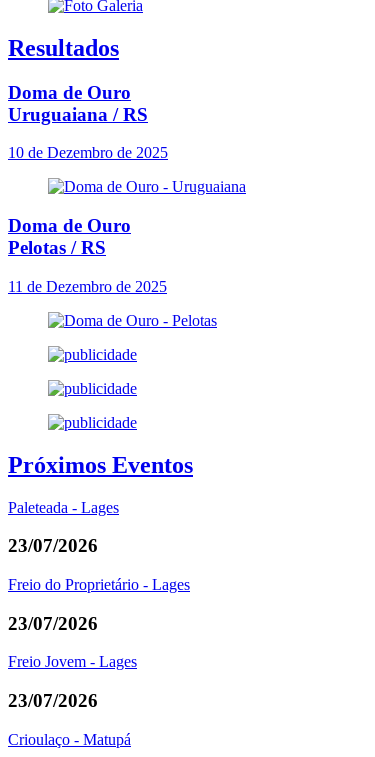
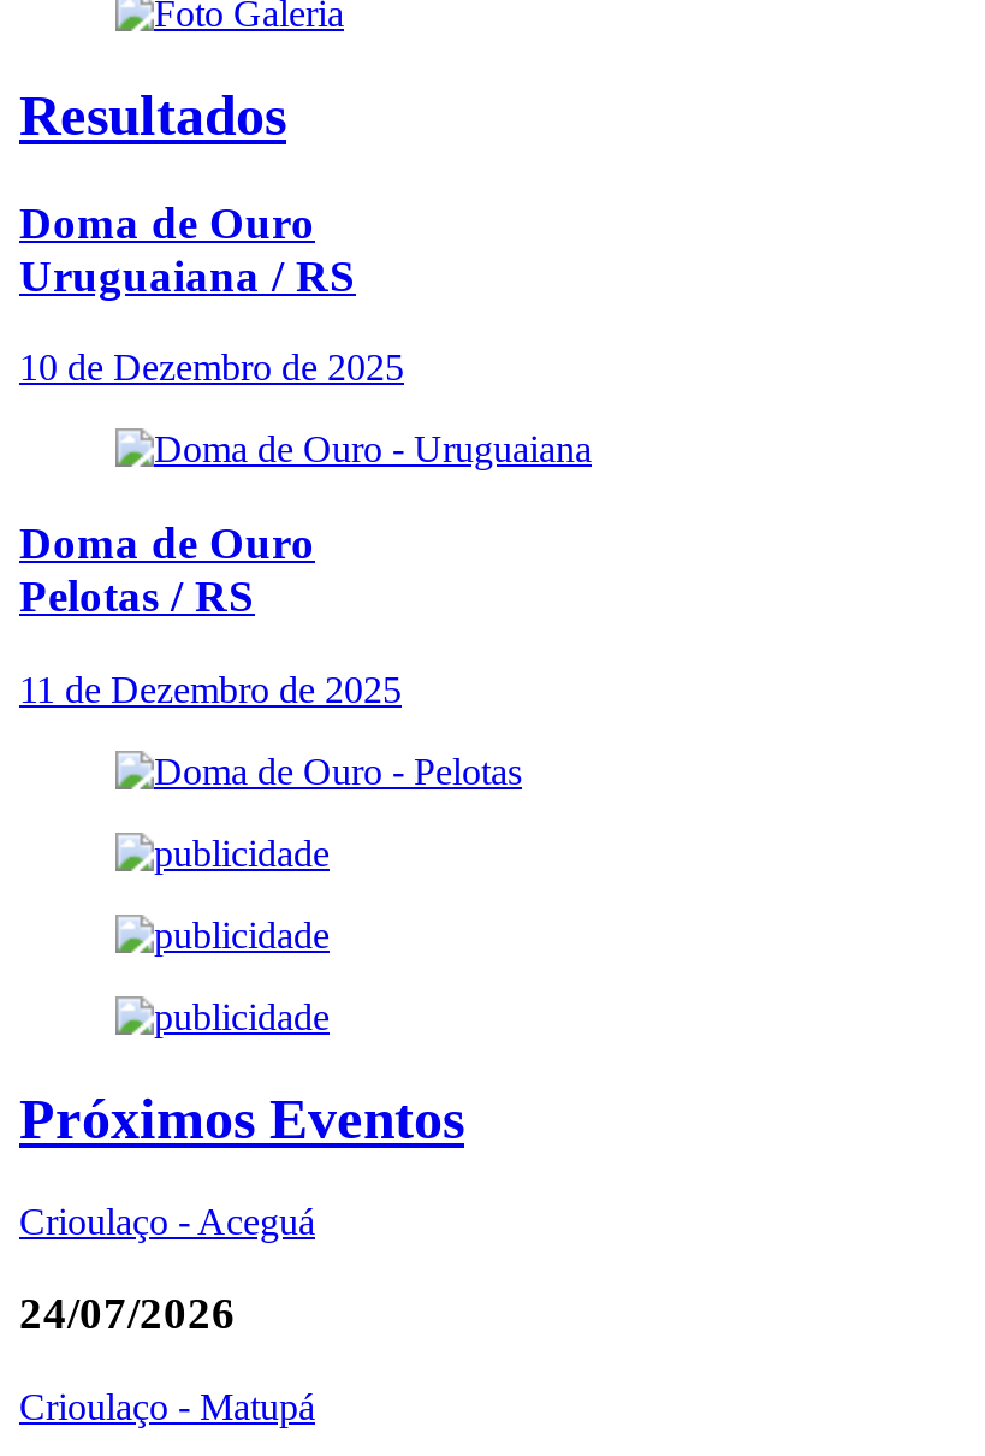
- Paleteada - Lages
- 23/07/2026
- Freio do Proprietário - Lages
- 23/07/2026
- Freio Jovem - Lages
- 23/07/2026
+ Crioulaço - Aceguá
+ 24/07/2026
